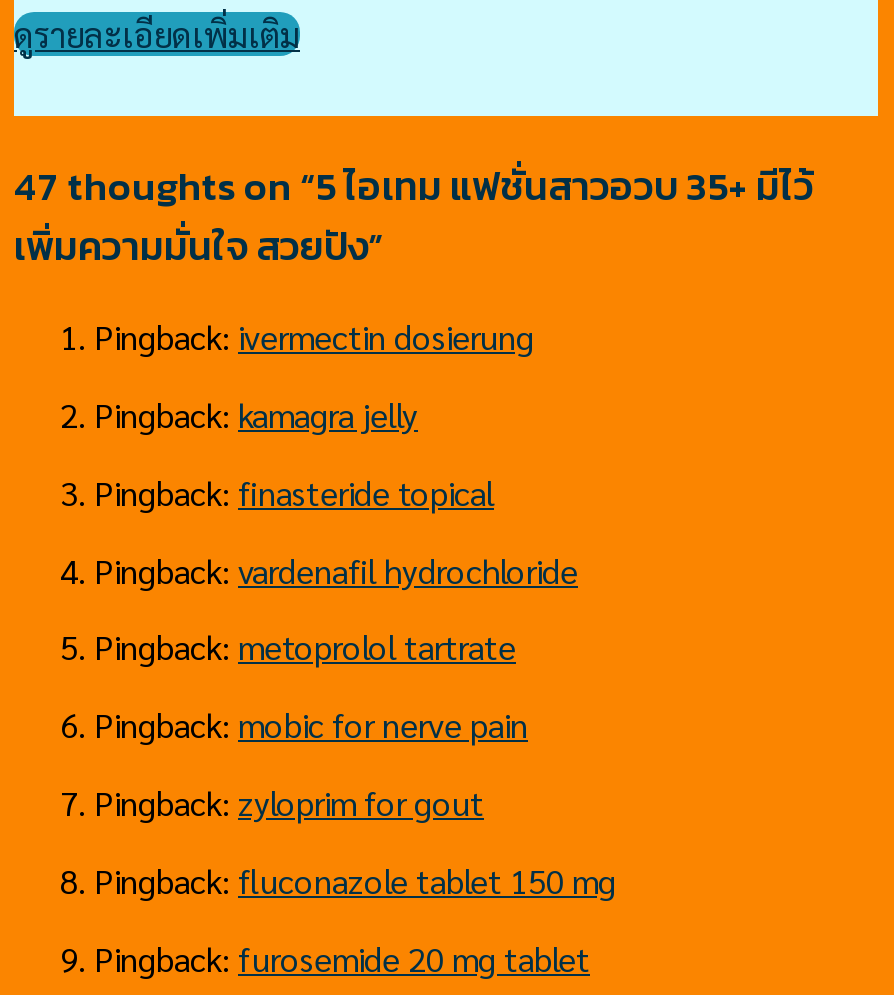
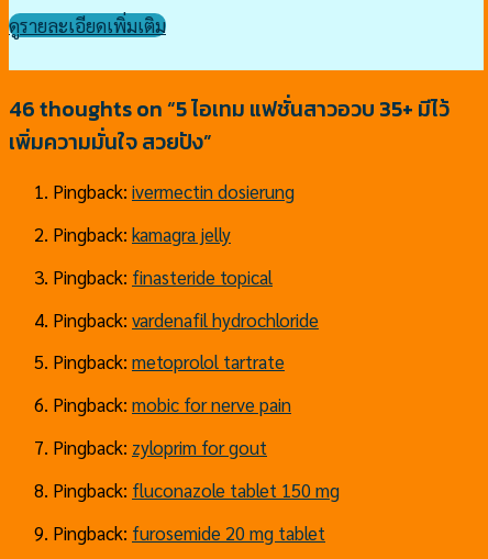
- 47 thoughts on “5 ไอเทม แฟชั่นสาวอวบ 35+ มีไว้
+ 46 thoughts on “5 ไอเทม แฟชั่นสาวอวบ 35+ มีไว้
